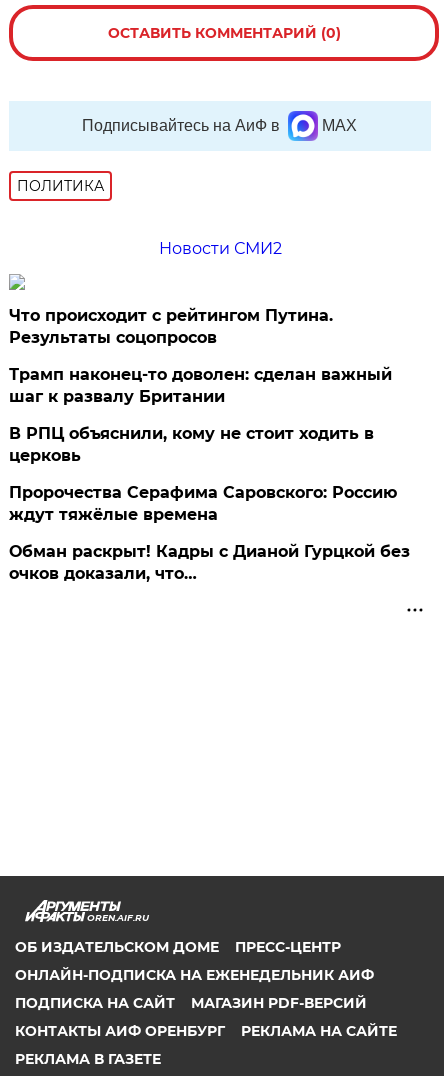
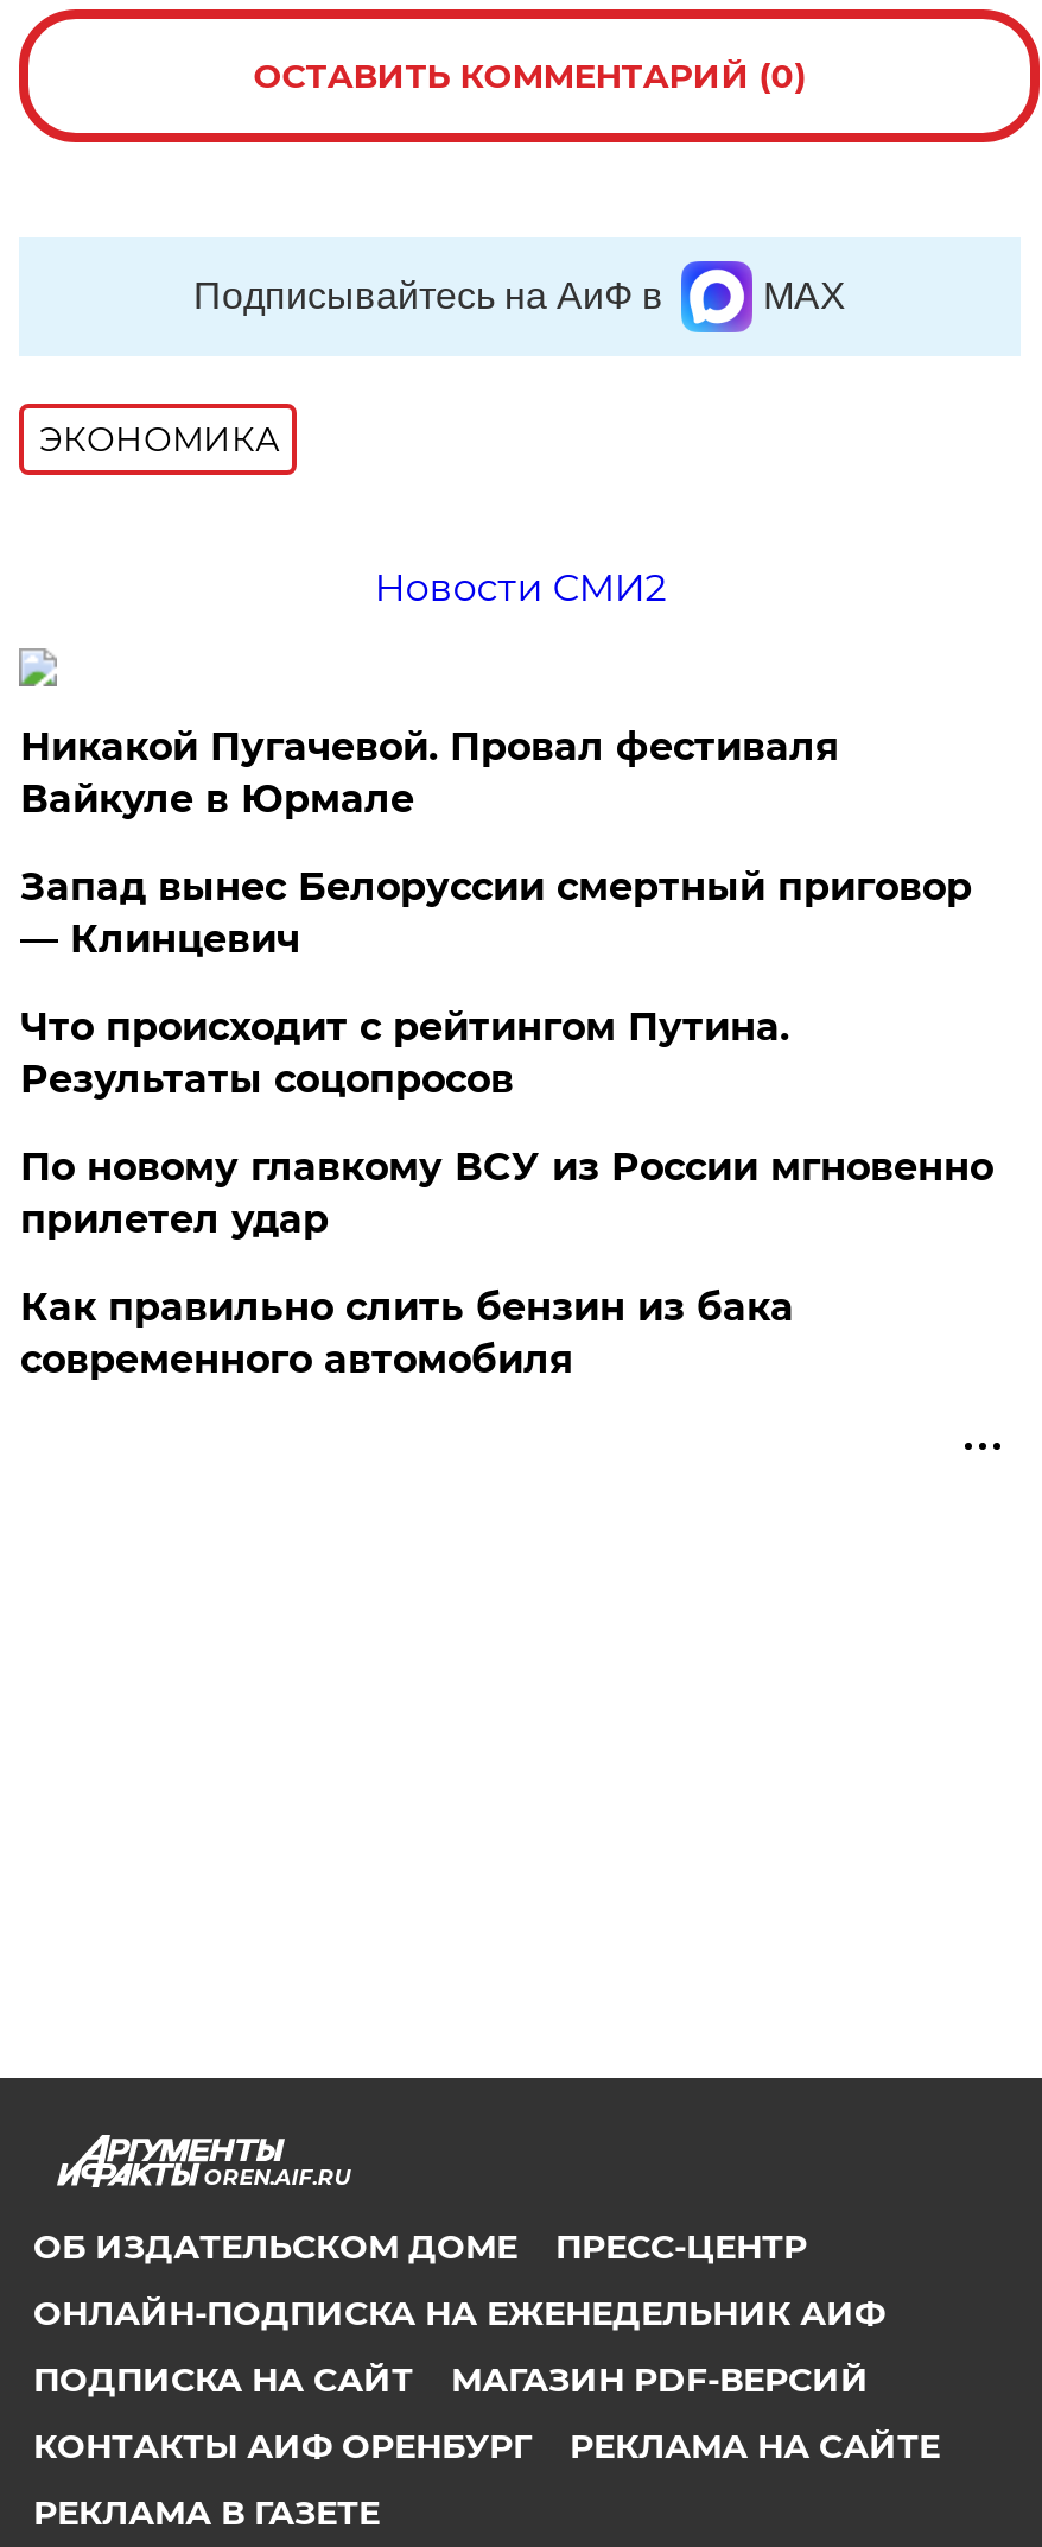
- ПОЛИТИКА
+ ЭКОНОМИКА

+ Никакой Пугачевой. Провал фестиваля
+ Вайкуле в Юрмале
+ Запад вынес Белоруссии смертный приговор
+ — Клинцевич

moved down: Что происходит с рейтингом Путина. | Результаты соцопросов

- Трамп наконец-то доволен: сделан важный
- шаг к развалу Британии
- В РПЦ объяснили, кому не стоит ходить в
- церковь
- Пророчества Серафима Саровского: Россию
- ждут тяжёлые времена
- Обман раскрыт! Кадры с Дианой Гурцкой без
- очков доказали, что…
+ По новому главкому ВСУ из России мгновенно
+ прилетел удар
+ Как правильно слить бензин из бака
+ современного автомобиля
